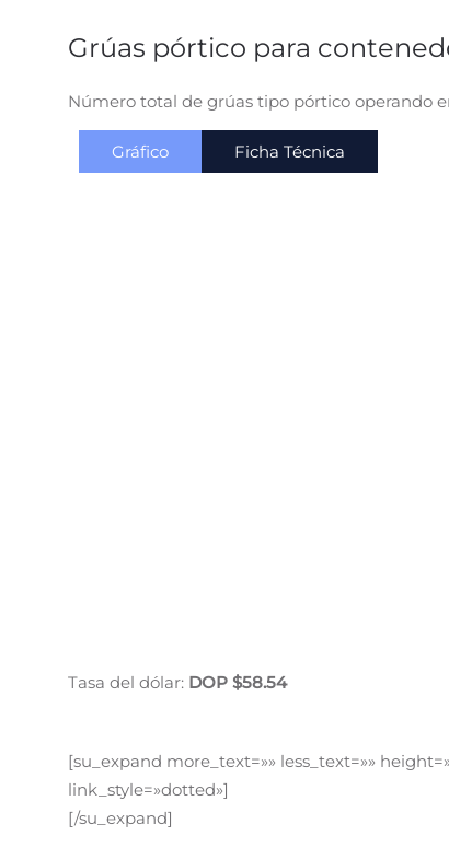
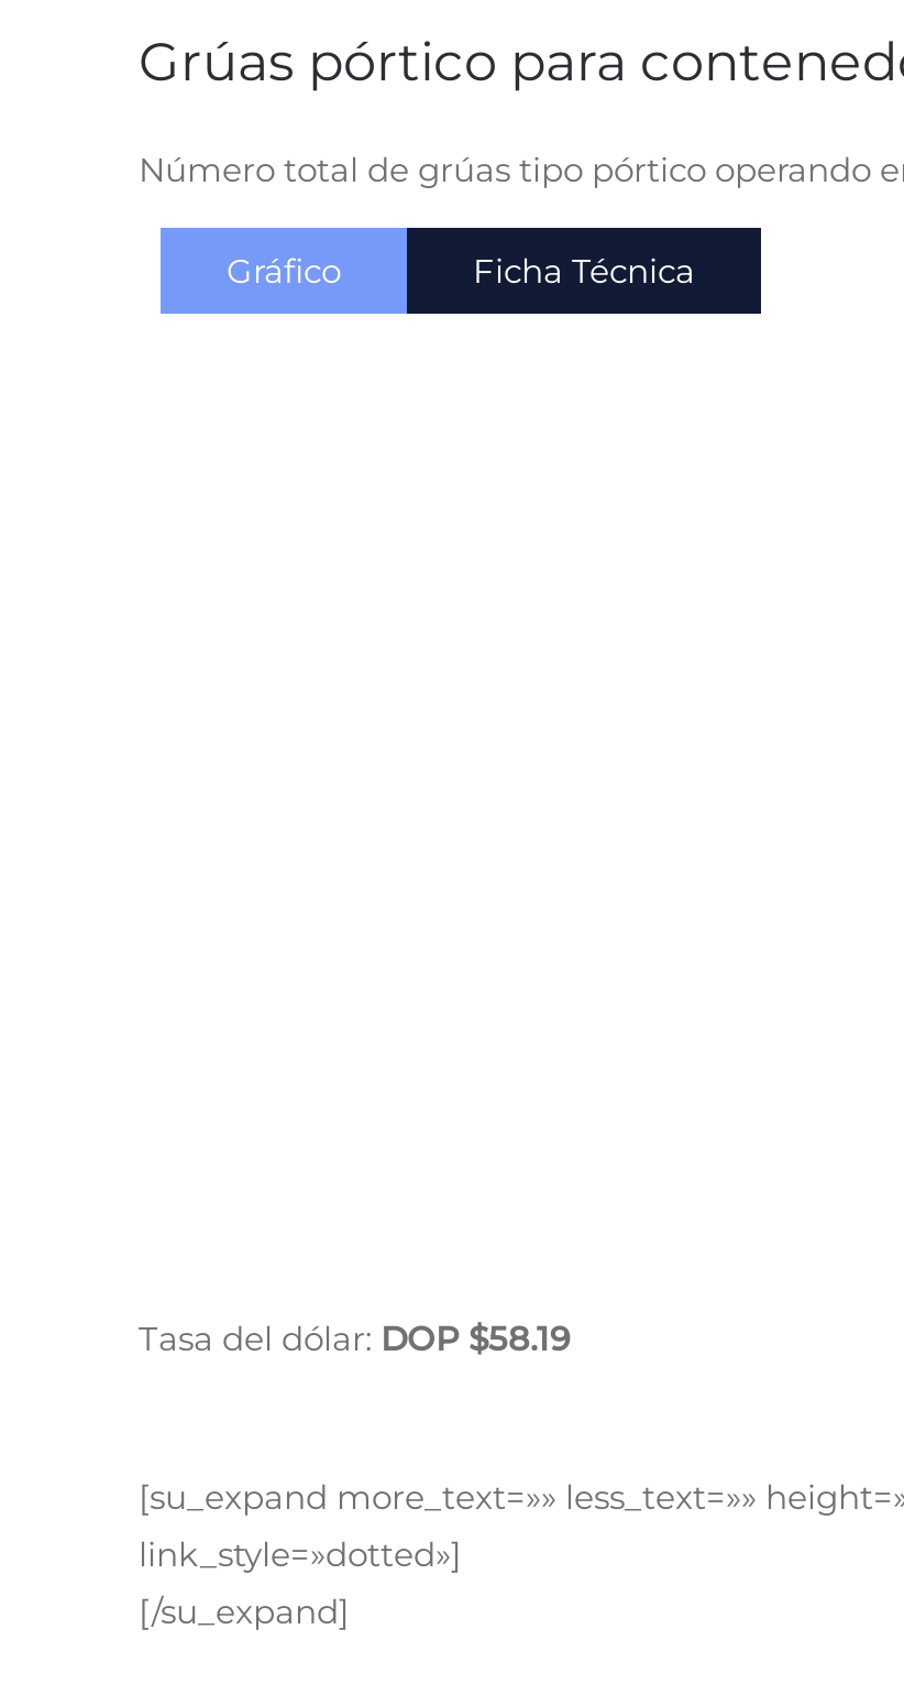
- Tasa del dólar: DOP $58.54
+ Tasa del dólar: DOP $58.19
